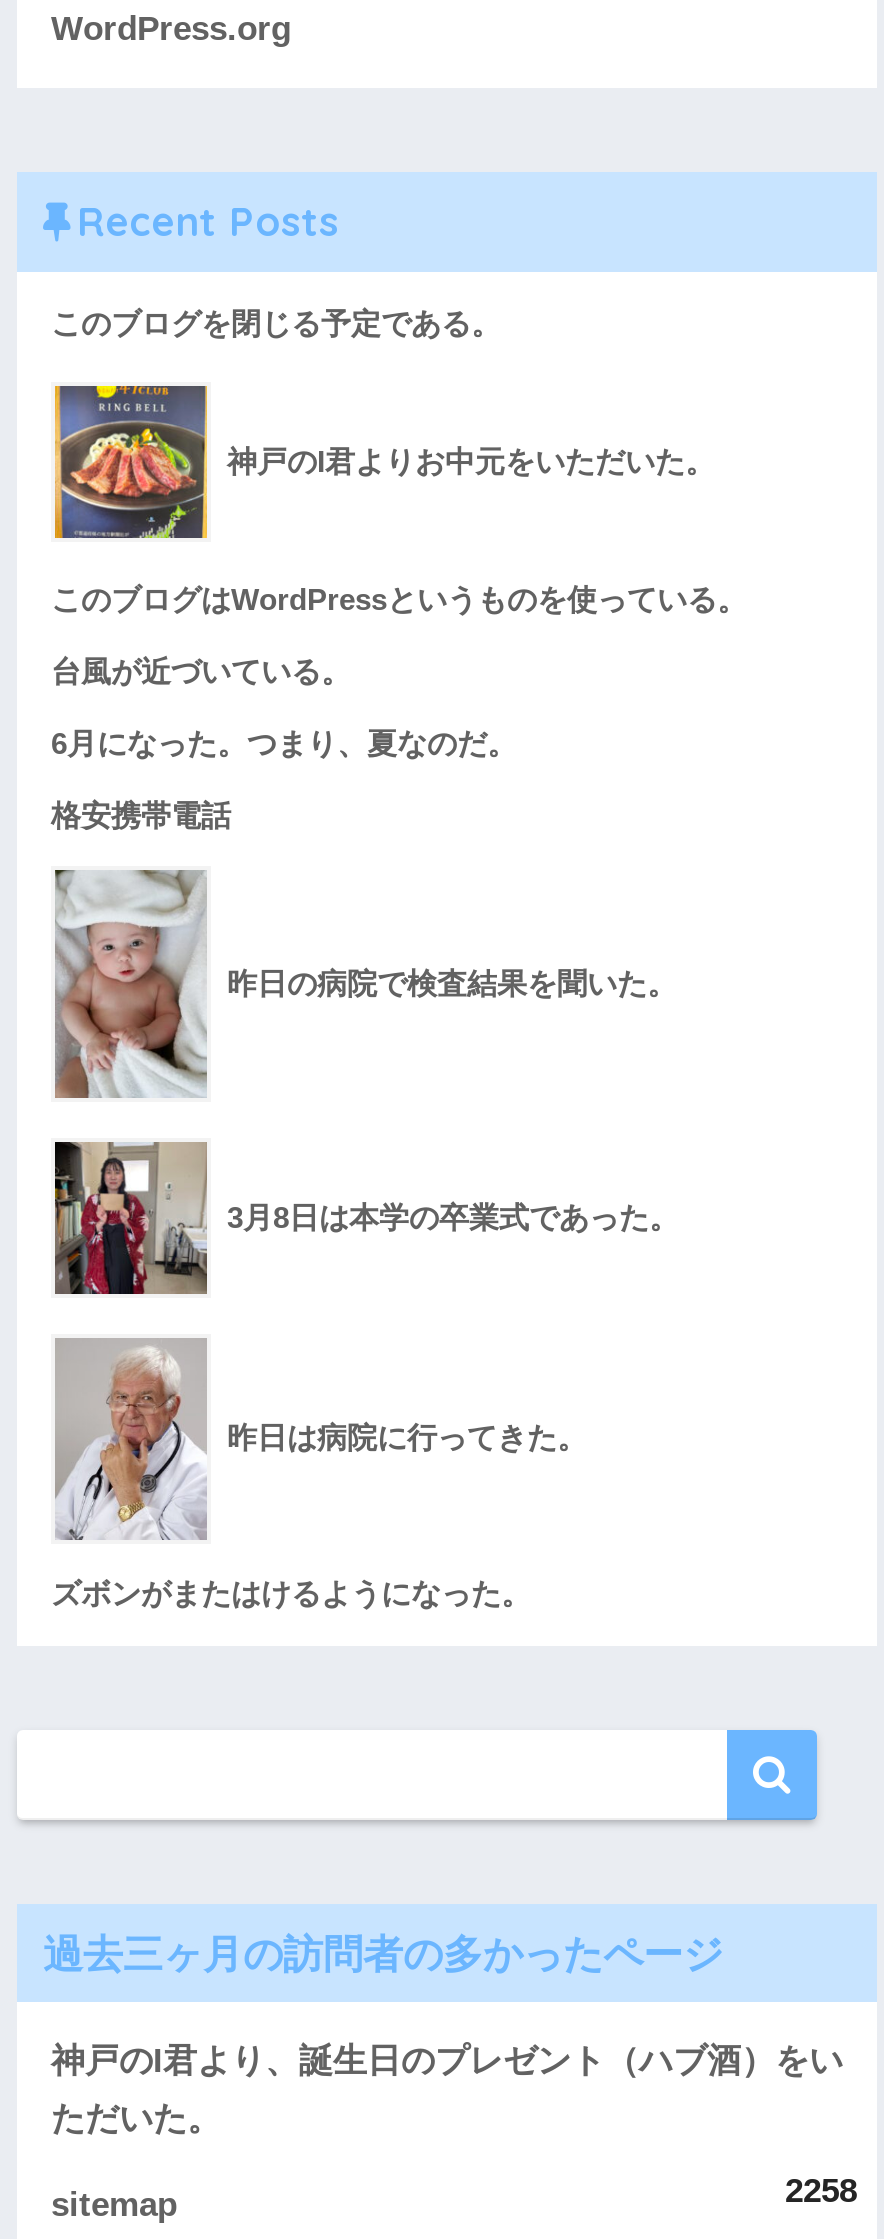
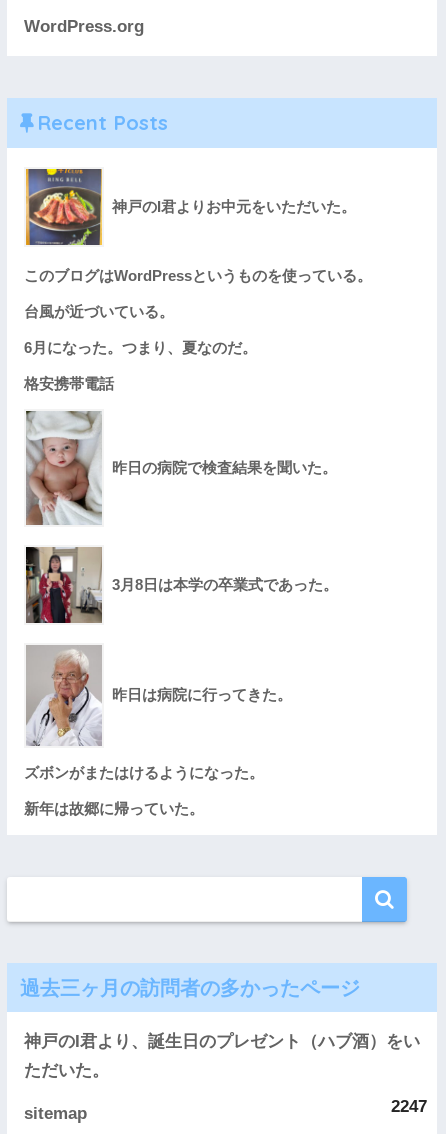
- このブログを閉じる予定である。

moved up: [image] | 神戸のI君よりお中元をいただいた。 | このブログはWordPressというものを使っている。 | ... | 昨日は病院に行ってきた。 | ズボンがまたはけるようになった。

+ 新年は故郷に帰っていた。

- 2258
+ 2247
